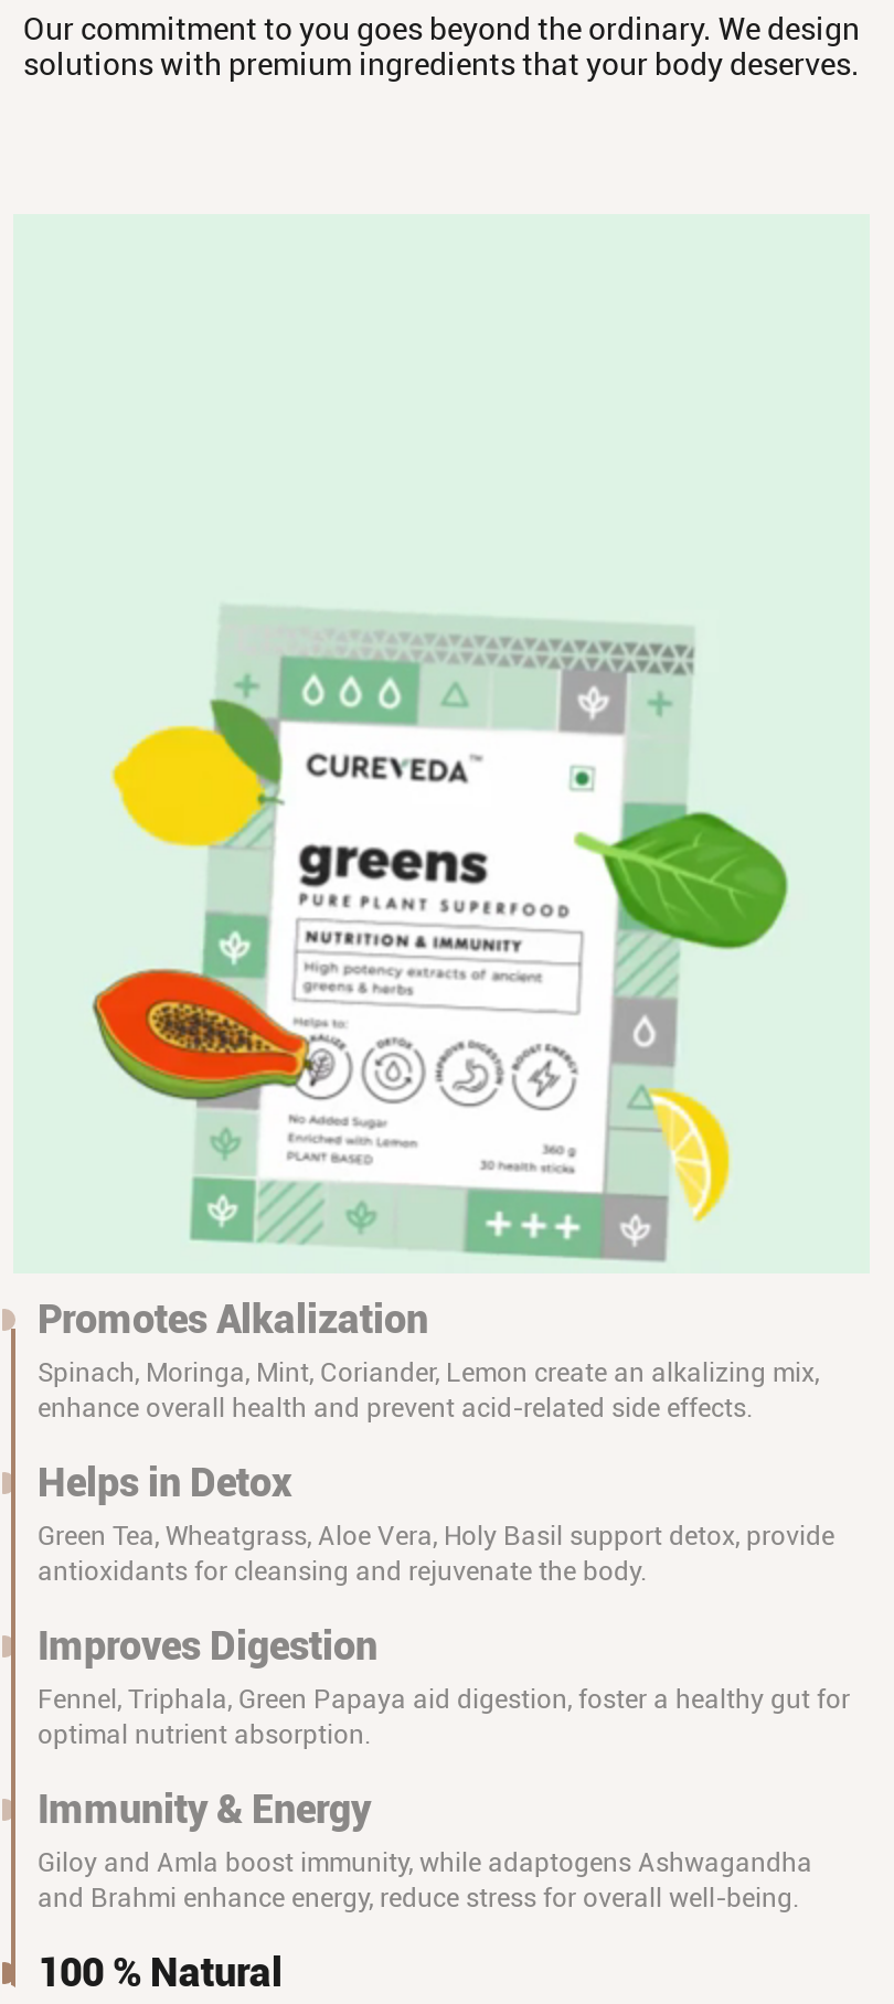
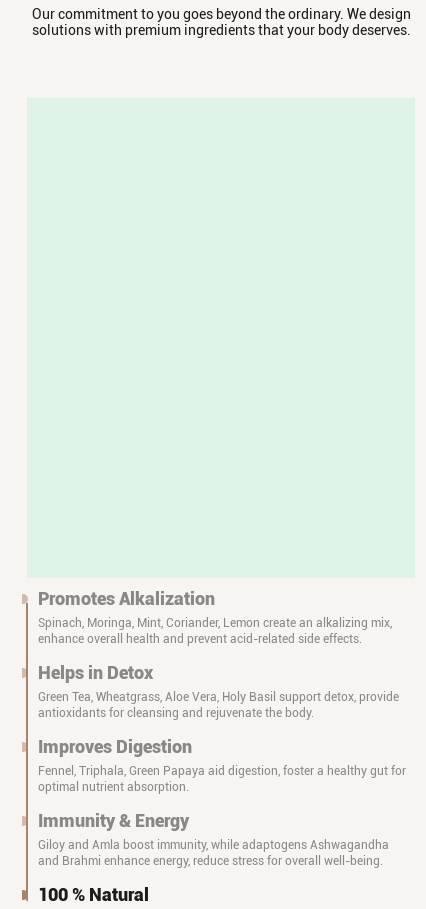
- [image]
